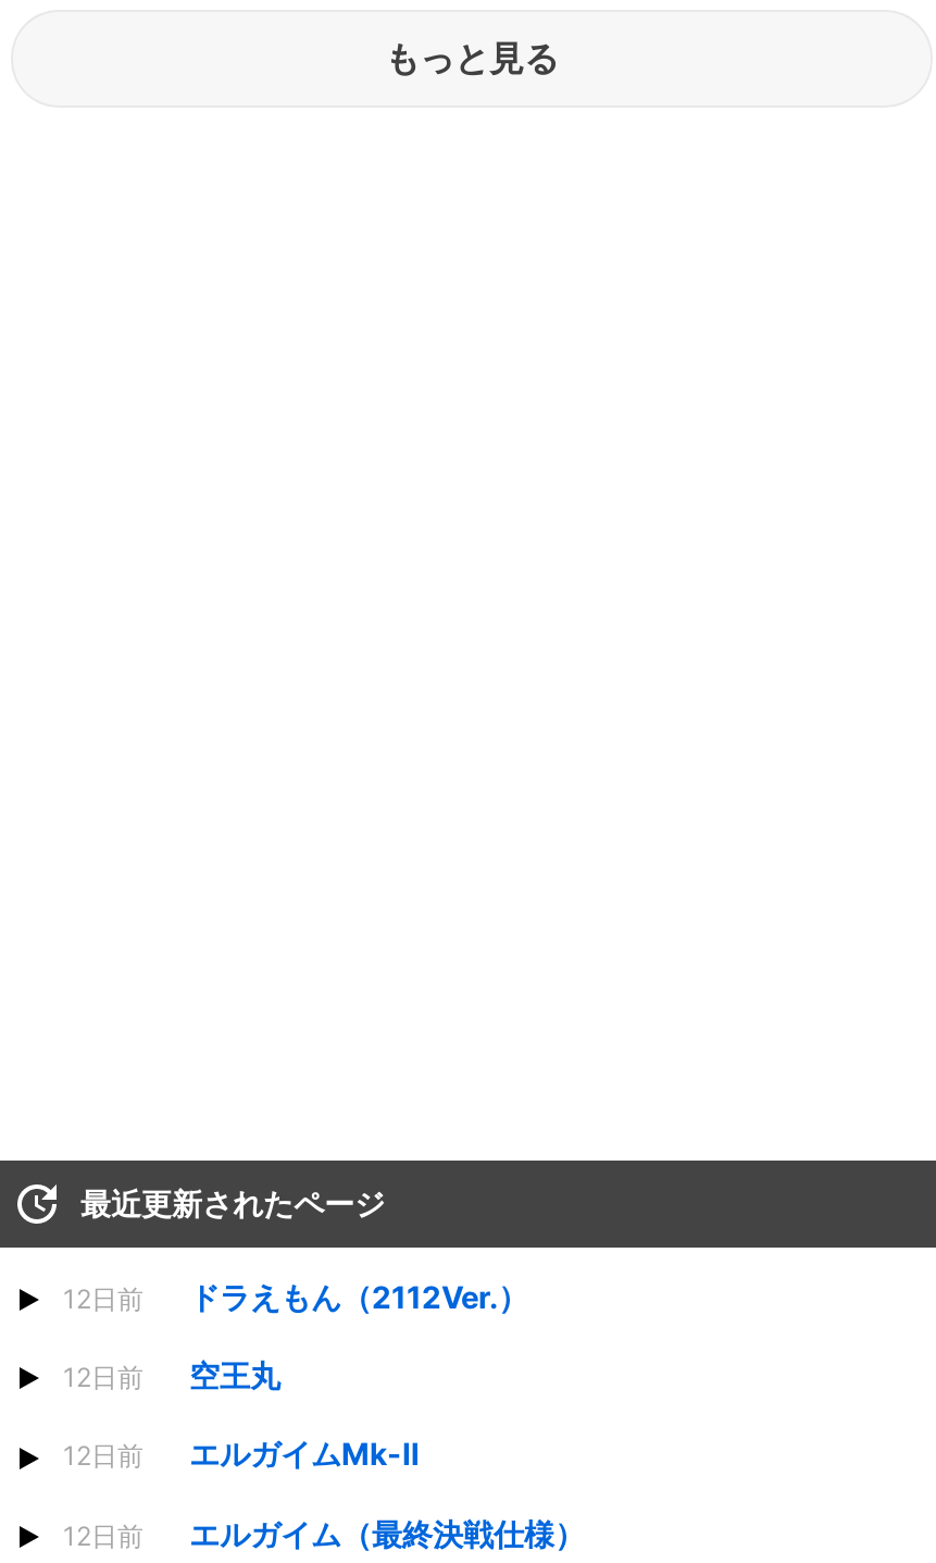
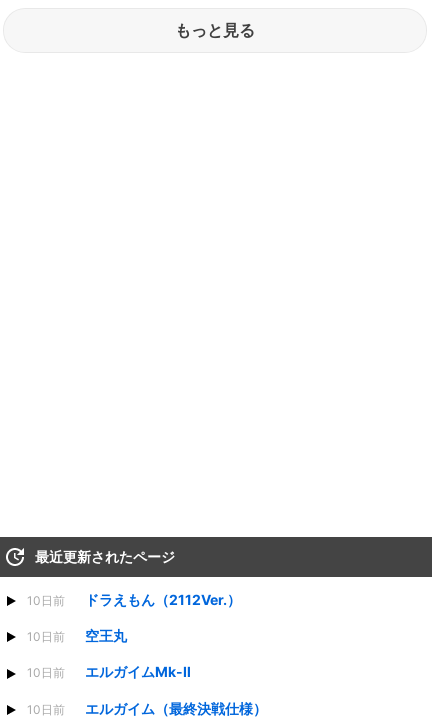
- 12日前 ドラえもん（2112Ver.）
+ 10日前 ドラえもん（2112Ver.）

- 12日前 空王丸
+ 10日前 空王丸

- 12日前 エルガイムMk-Ⅱ
+ 10日前 エルガイムMk-Ⅱ

- 12日前 エルガイム（最終決戦仕様）
+ 10日前 エルガイム（最終決戦仕様）
